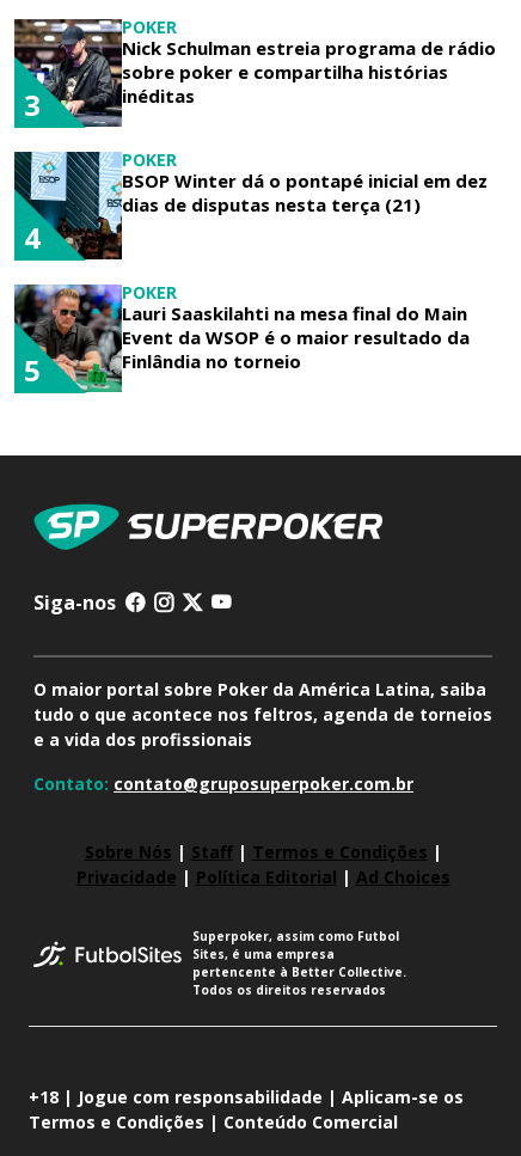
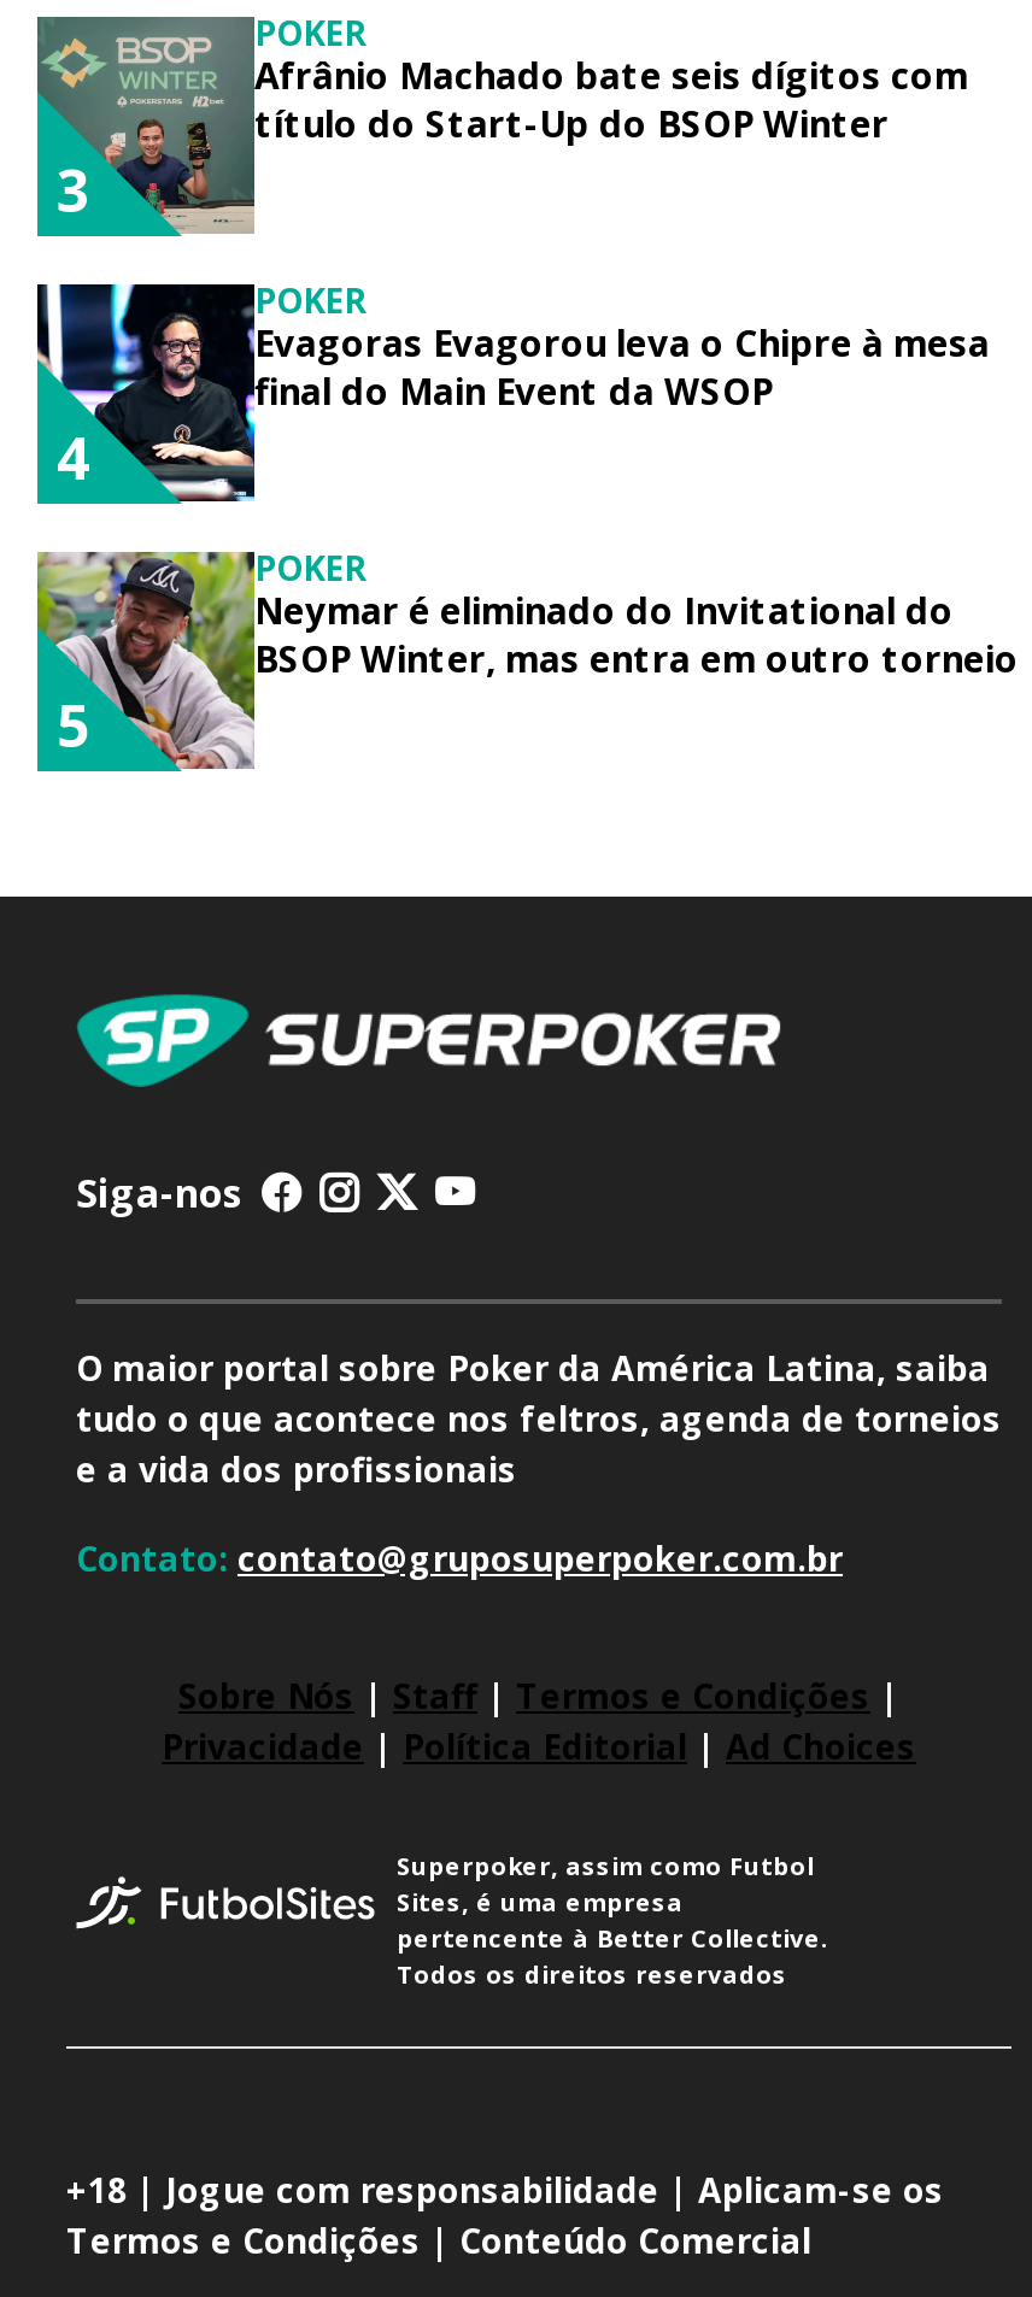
- [image]
- Nick Schulman estreia programa de rádio
- sobre poker e compartilha histórias
- inéditas
+ [image]
+ Afrânio Machado bate seis dígitos com
+ título do Start-Up do BSOP Winter

- [image]
- BSOP Winter dá o pontapé inicial em dez
- dias de disputas nesta terça (21)
+ [image]
+ Evagoras Evagorou leva o Chipre à mesa
+ final do Main Event da WSOP

- [image]
- Lauri Saaskilahti na mesa final do Main
- Event da WSOP é o maior resultado da
- Finlândia no torneio
+ [image]
+ Neymar é eliminado do Invitational do
+ BSOP Winter, mas entra em outro torneio
